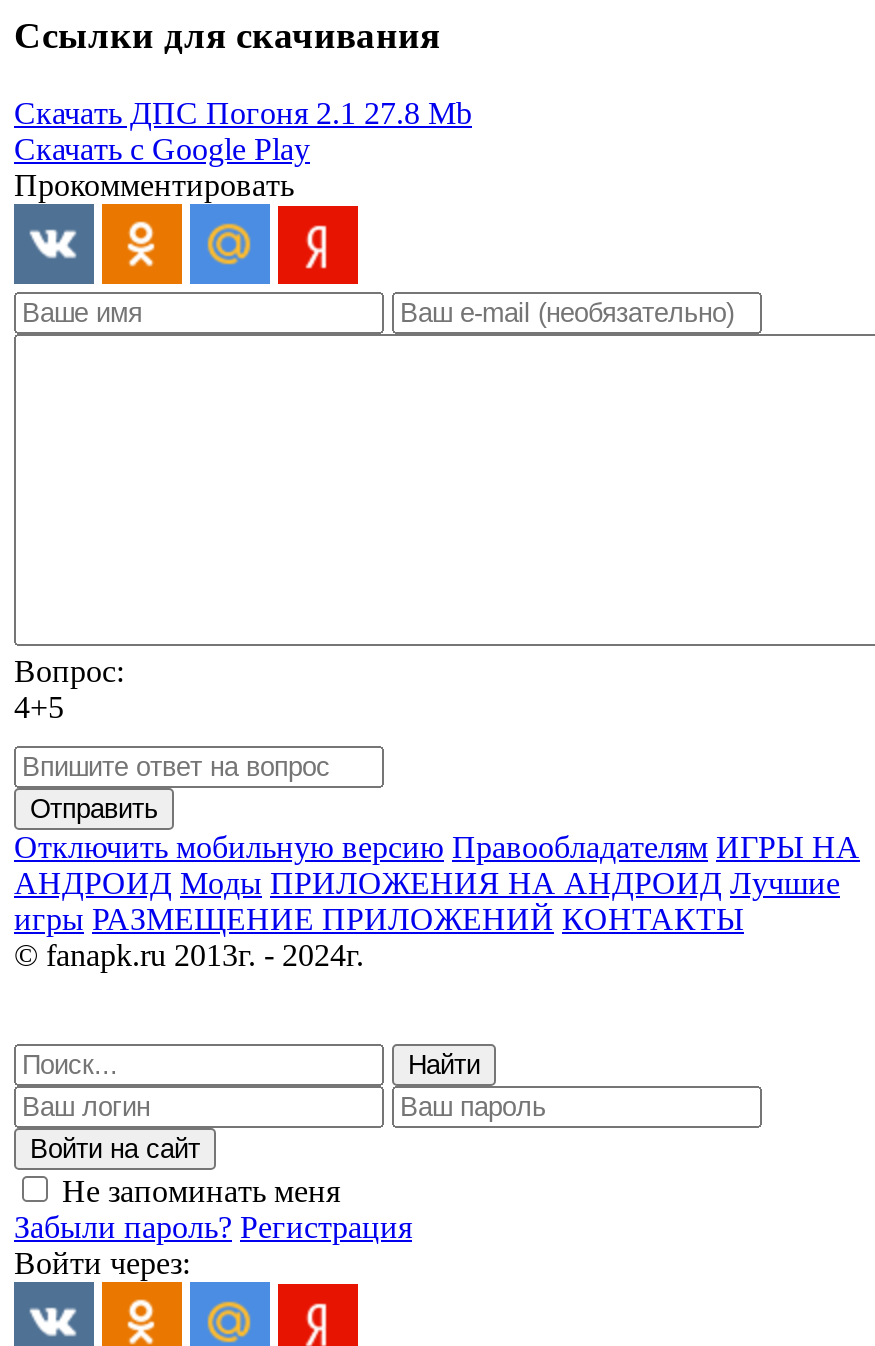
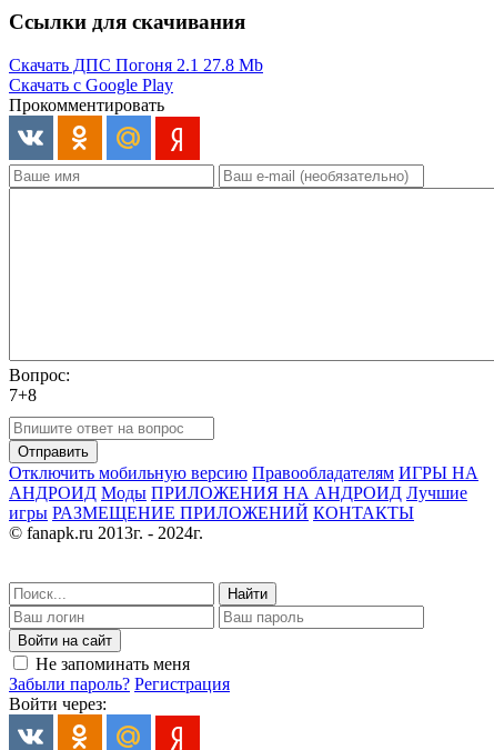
- 4+5
+ 7+8
